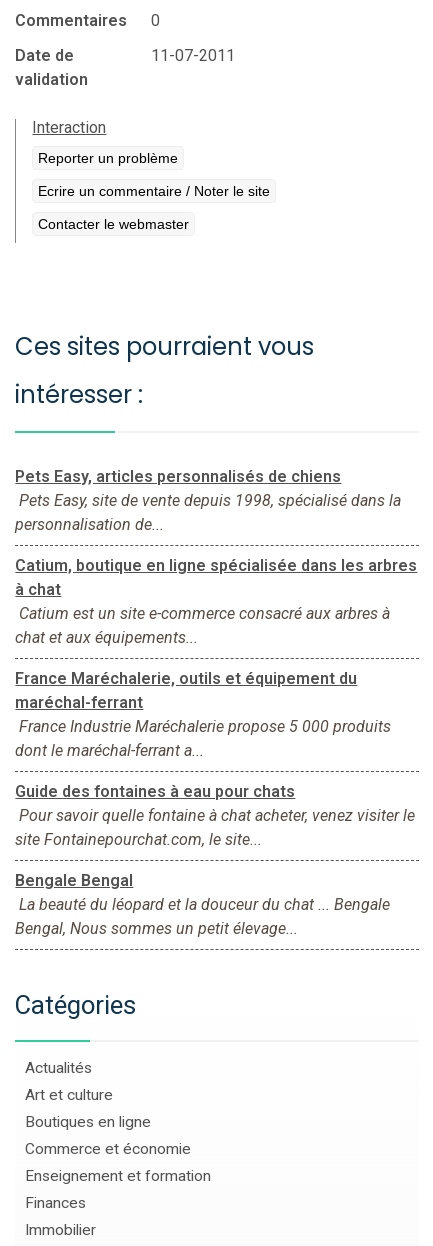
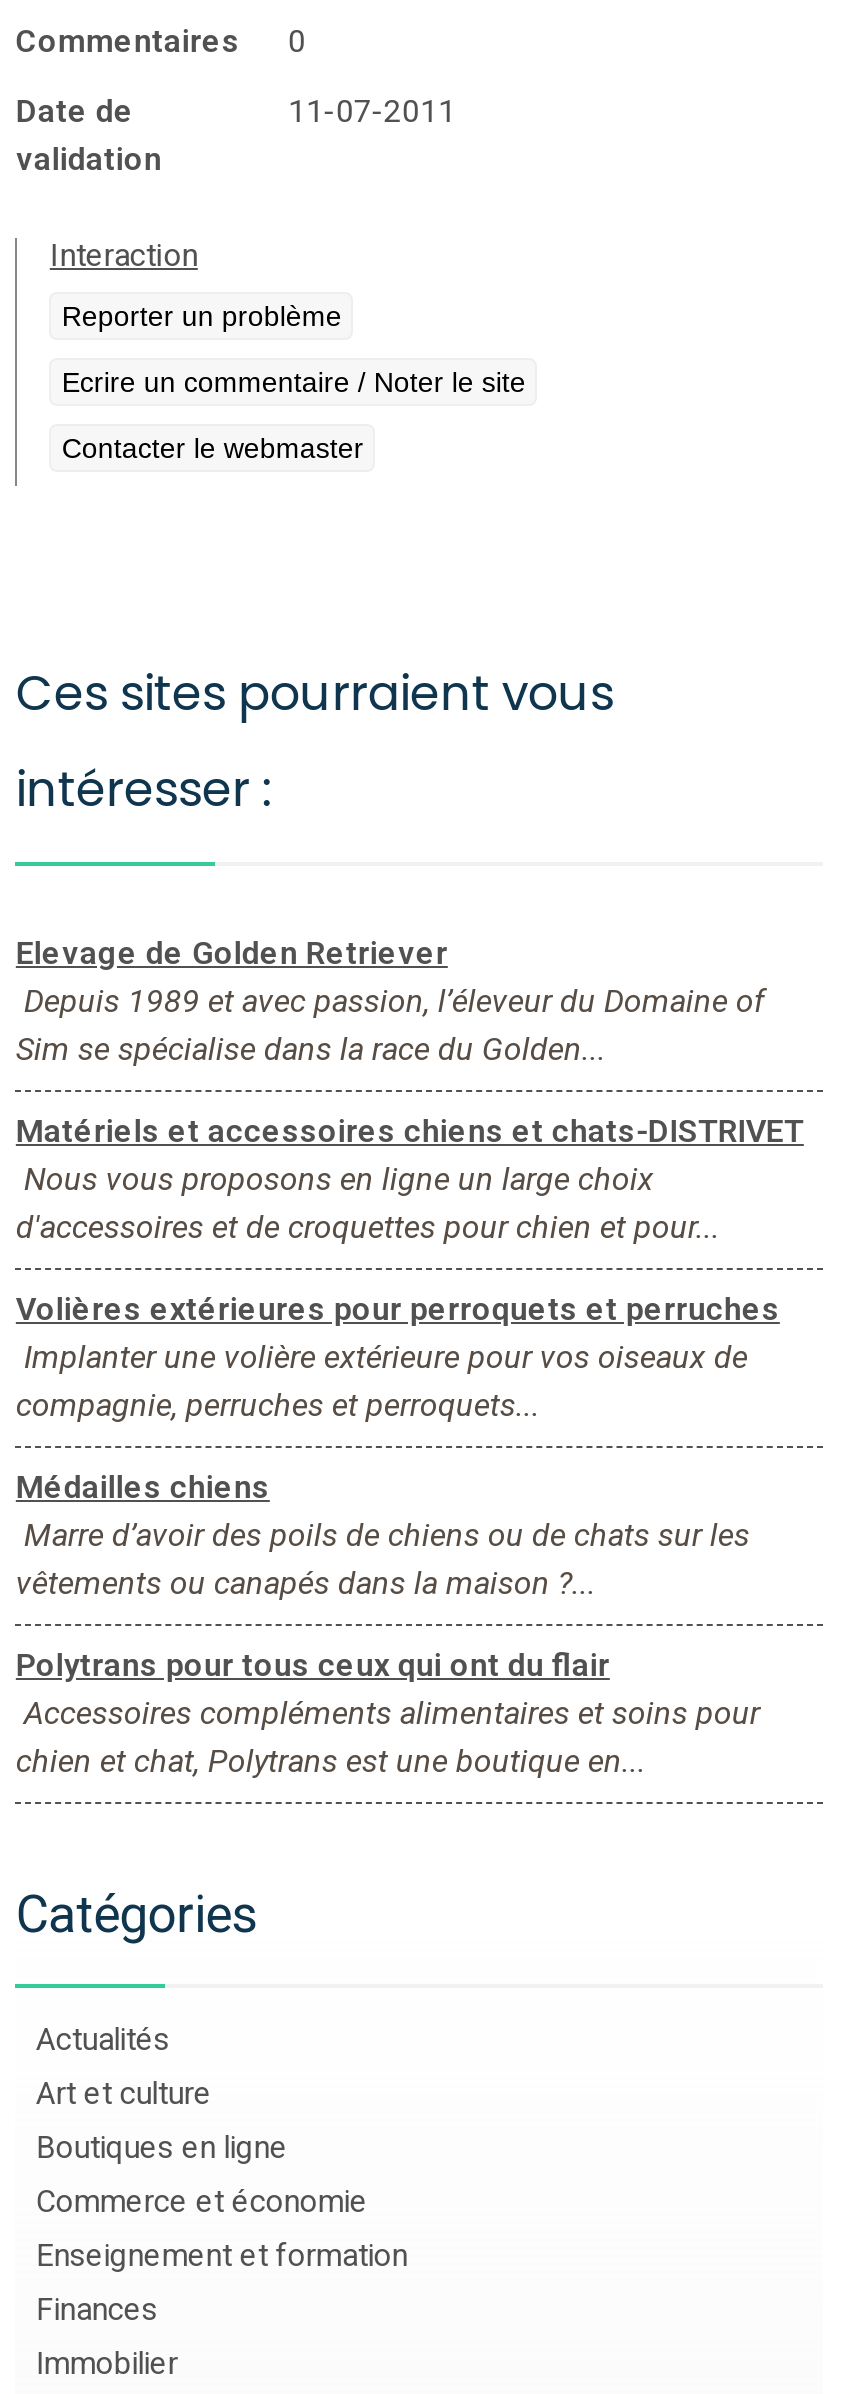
- Pets Easy, articles personnalisés de chiens
- Pets Easy, site de vente depuis 1998, spécialisé dans la
- personnalisation de...
+ Elevage de Golden Retriever
+ Depuis 1989 et avec passion, l’éleveur du Domaine of
+ Sim se spécialise dans la race du Golden...

- Catium, boutique en ligne spécialisée dans les arbres
- à chat
- Catium est un site e-commerce consacré aux arbres à
- chat et aux équipements...
+ Matériels et accessoires chiens et chats-DISTRIVET
+ Nous vous proposons en ligne un large choix
+ d'accessoires et de croquettes pour chien et pour...

- France Maréchalerie, outils et équipement du
- maréchal-ferrant
- France Industrie Maréchalerie propose 5 000 produits
- dont le maréchal-ferrant a...
+ Volières extérieures pour perroquets et perruches
+ Implanter une volière extérieure pour vos oiseaux de
+ compagnie, perruches et perroquets...

- Guide des fontaines à eau pour chats
- Pour savoir quelle fontaine à chat acheter, venez visiter le
- site Fontainepourchat.com, le site...
+ Médailles chiens
+ Marre d’avoir des poils de chiens ou de chats sur les
+ vêtements ou canapés dans la maison ?...

- Bengale Bengal
- La beauté du léopard et la douceur du chat ... Bengale
- Bengal, Nous sommes un petit élevage...
+ Polytrans pour tous ceux qui ont du flair
+ Accessoires compléments alimentaires et soins pour
+ chien et chat, Polytrans est une boutique en...
